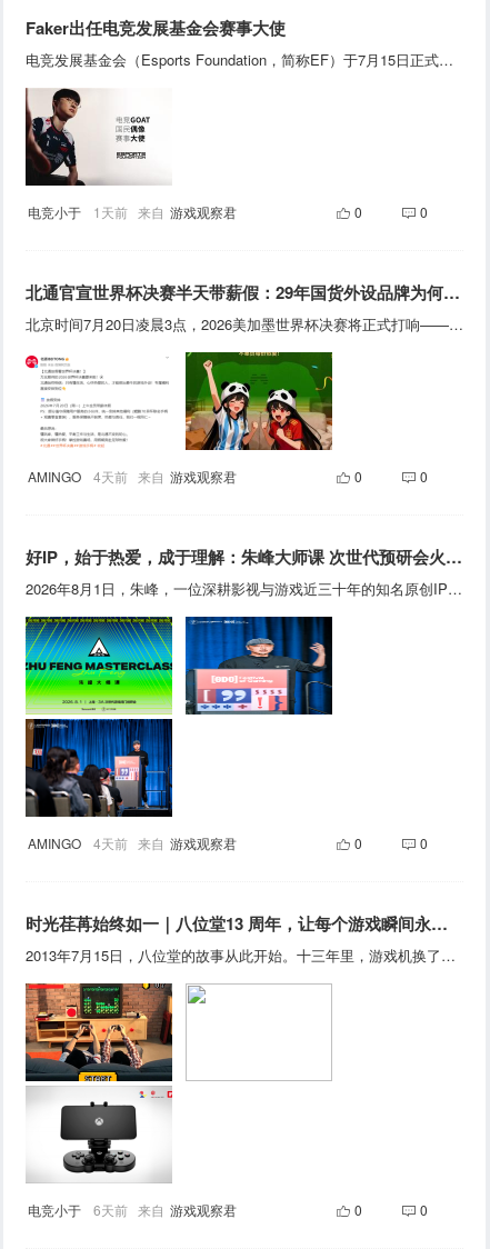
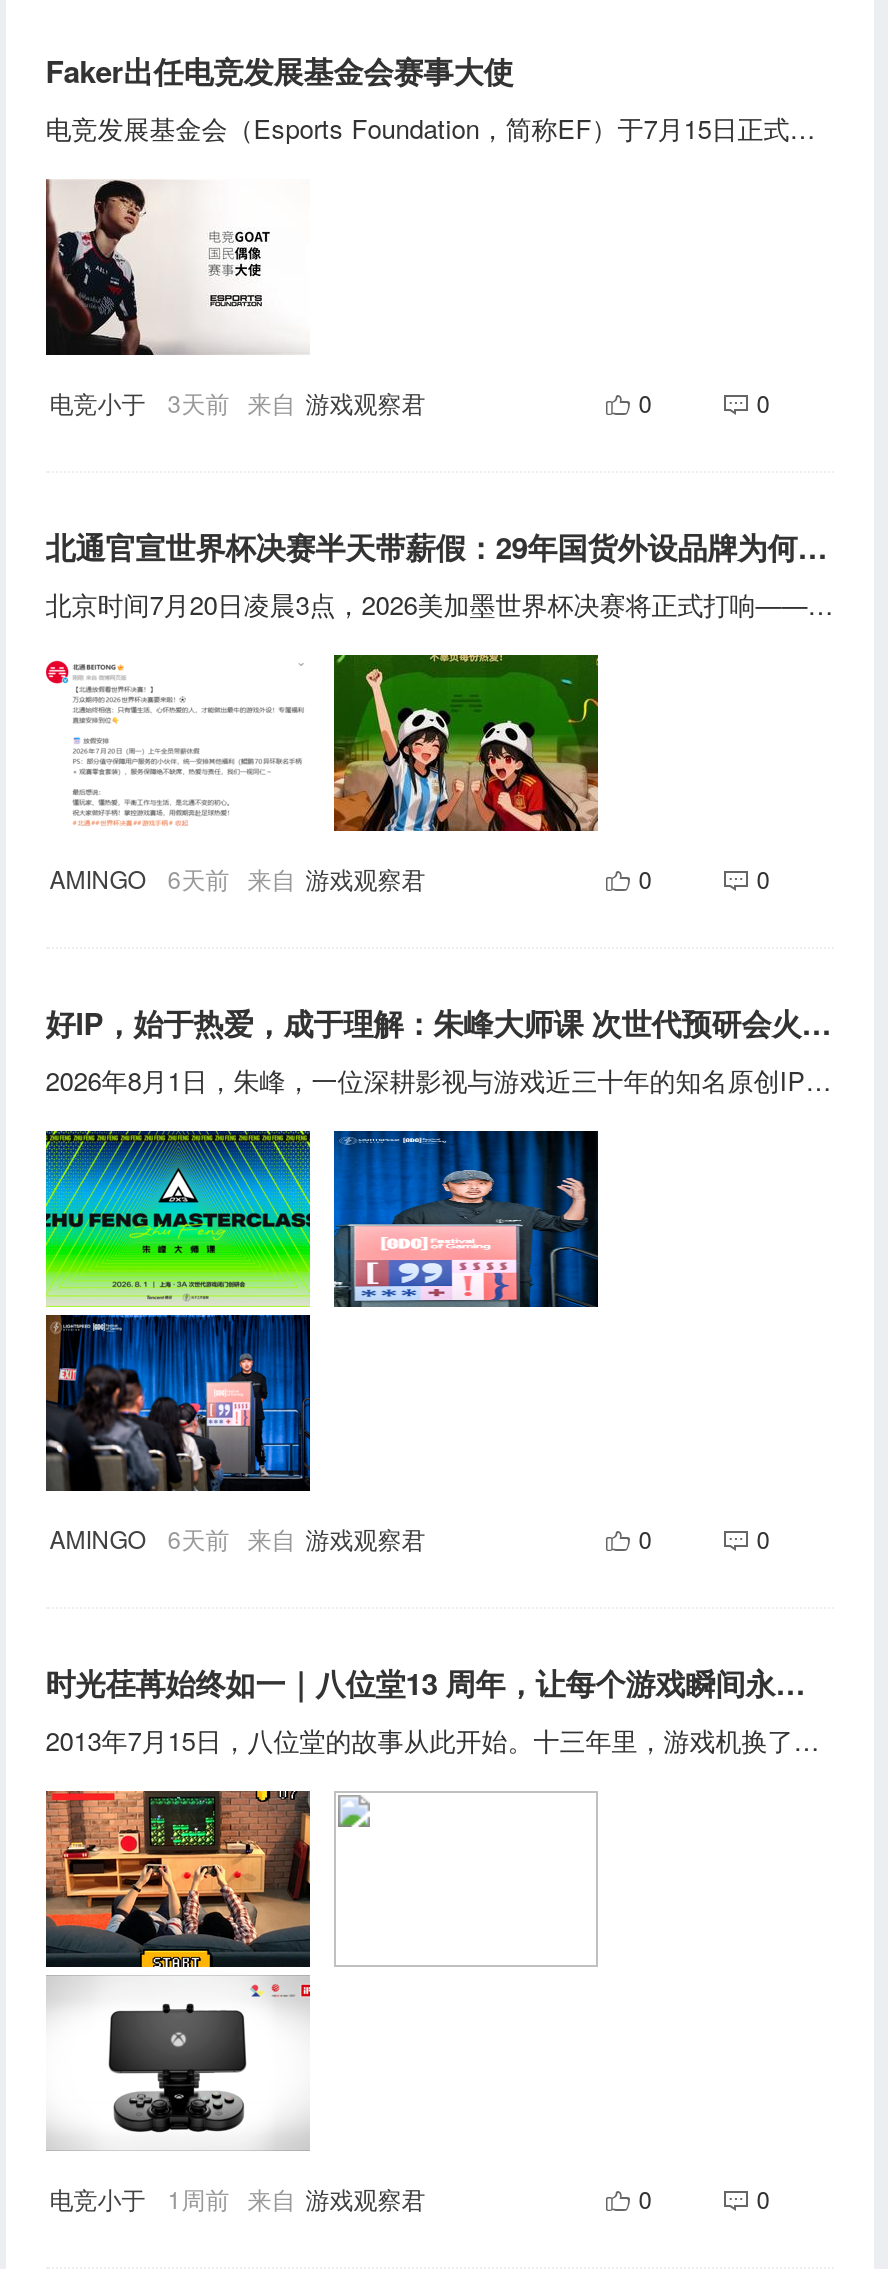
- 1天前 来自 游戏观察君
+ 3天前 来自 游戏观察君

- 4天前 来自 游戏观察君
+ 6天前 来自 游戏观察君

- 4天前 来自 游戏观察君
+ 6天前 来自 游戏观察君

- 6天前 来自 游戏观察君
+ 1周前 来自 游戏观察君
